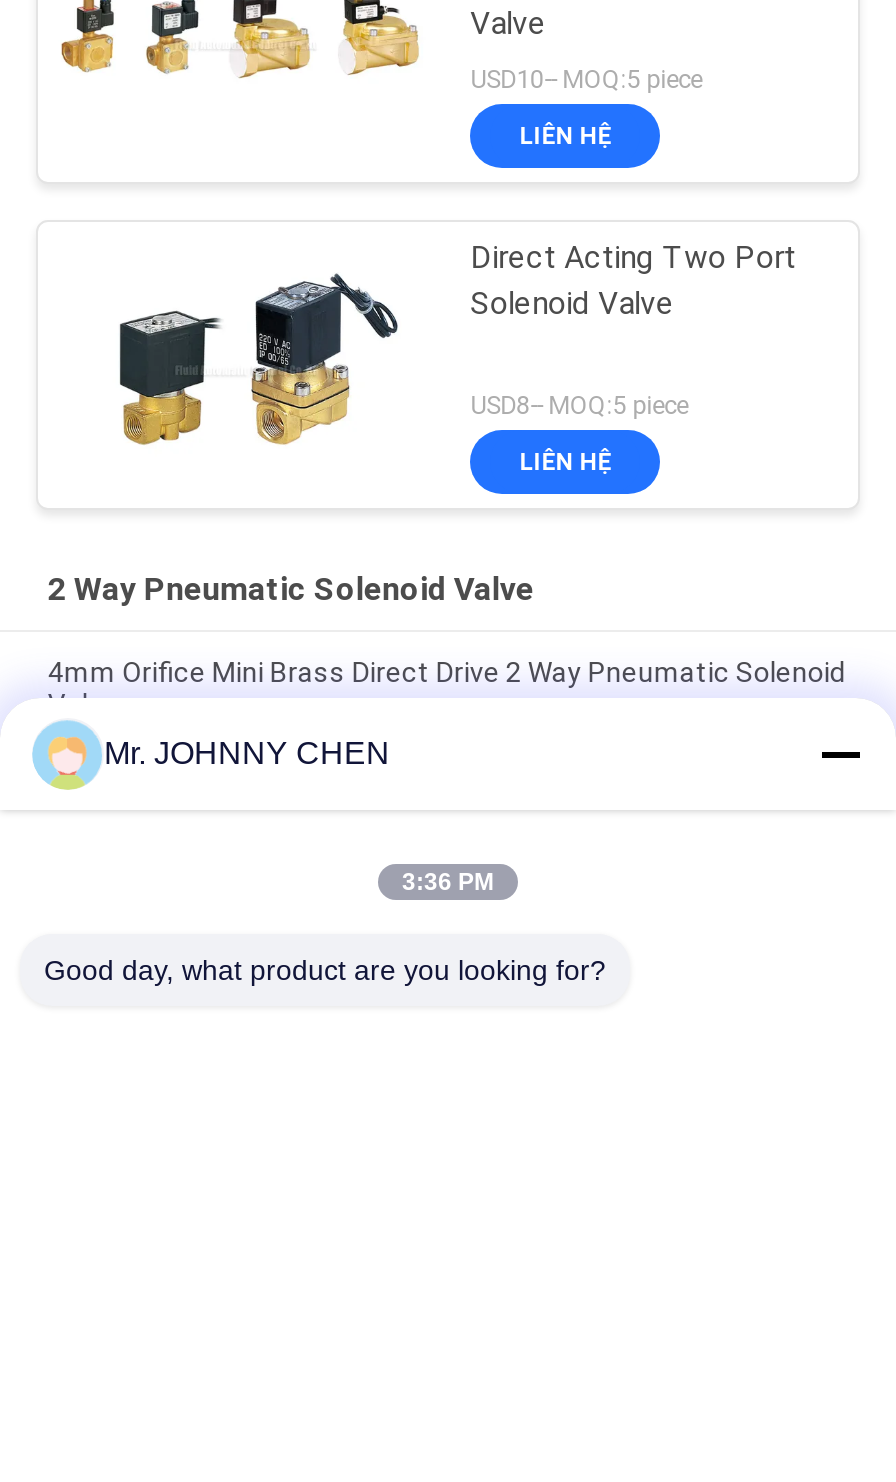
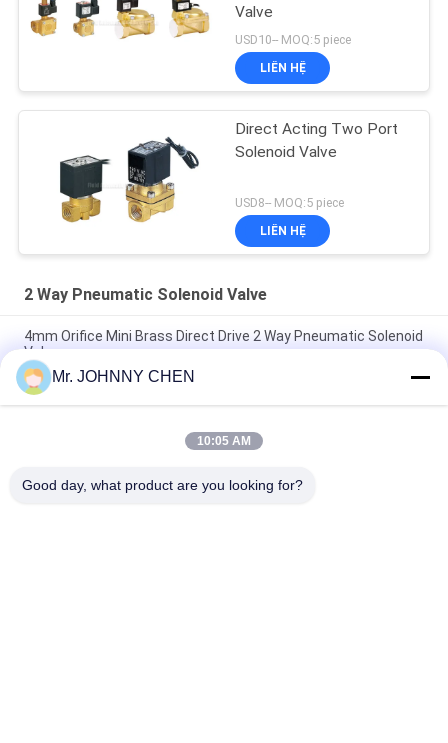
- 3:36 PM
+ 10:05 AM
